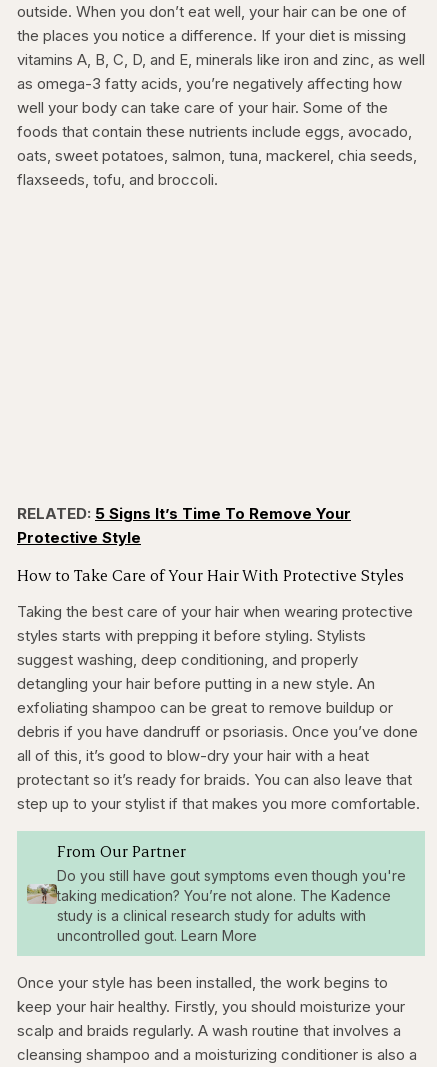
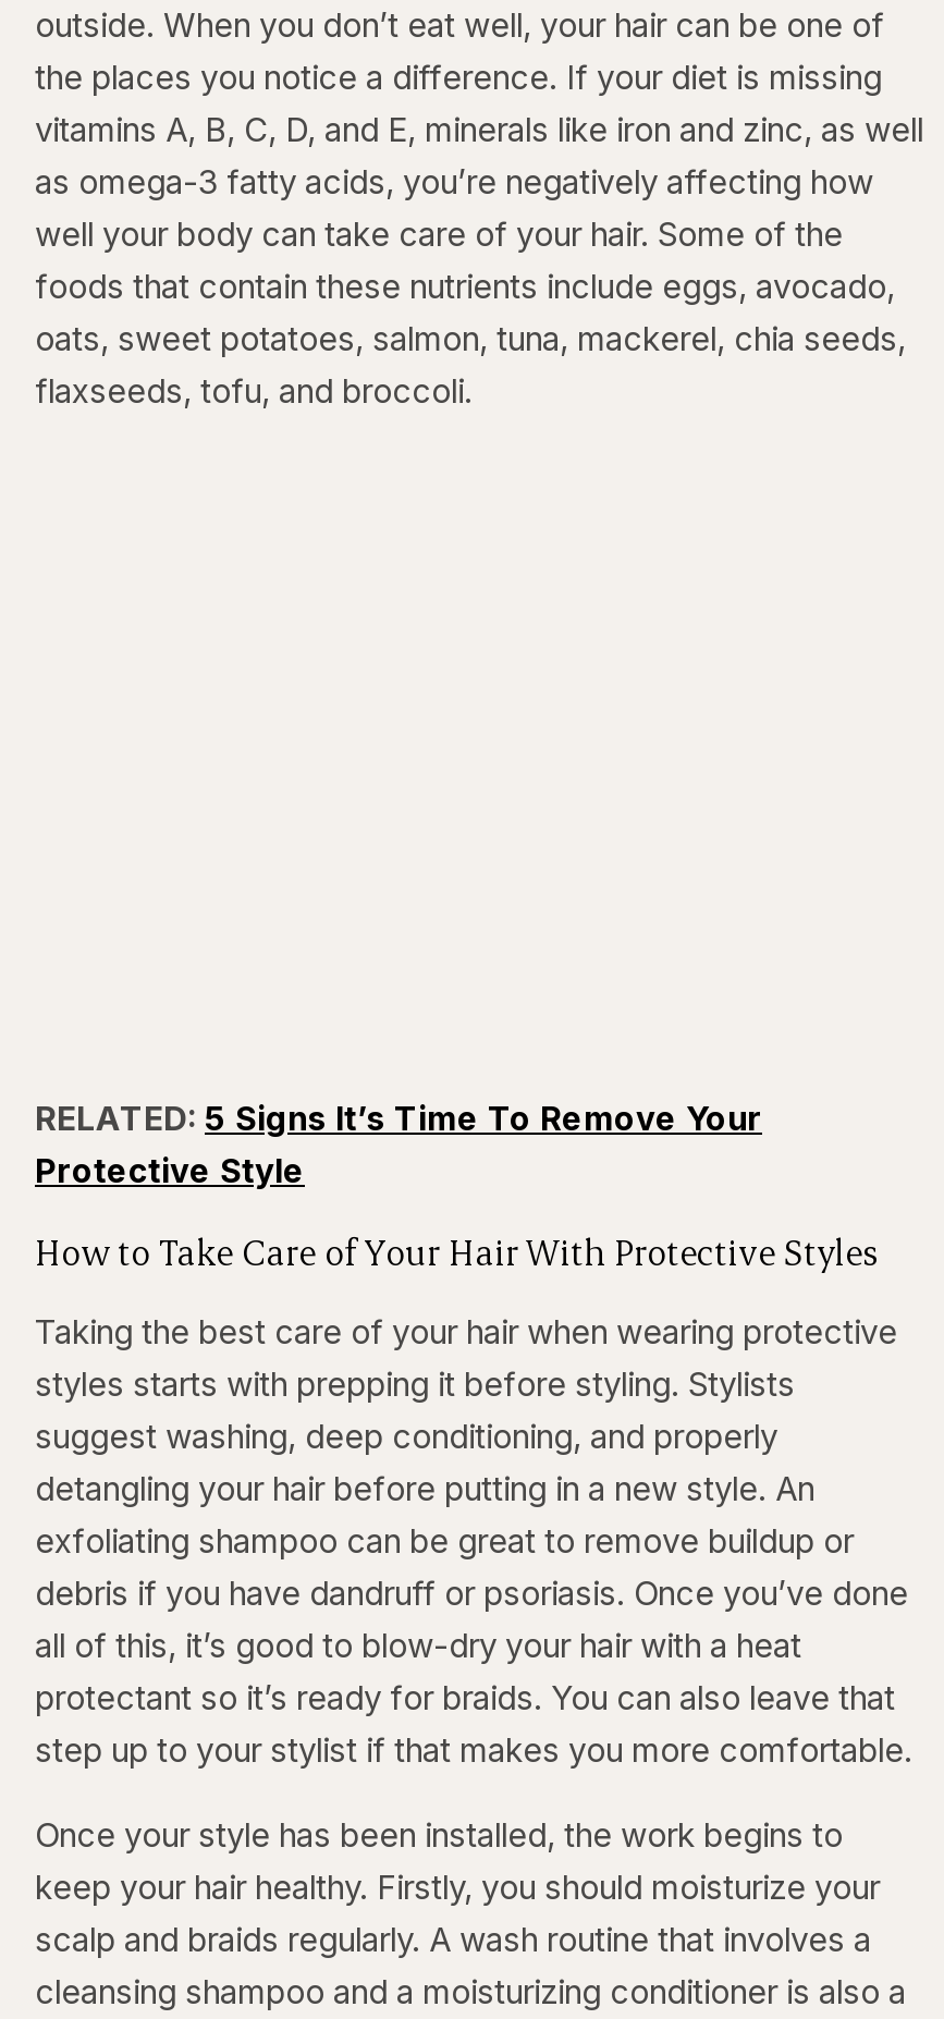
- [image]
- From Our Partner
- Do you still have gout symptoms even though you're
- taking medication? You’re not alone. The Kadence
- study is a clinical research study for adults with
- uncontrolled gout. Learn More
